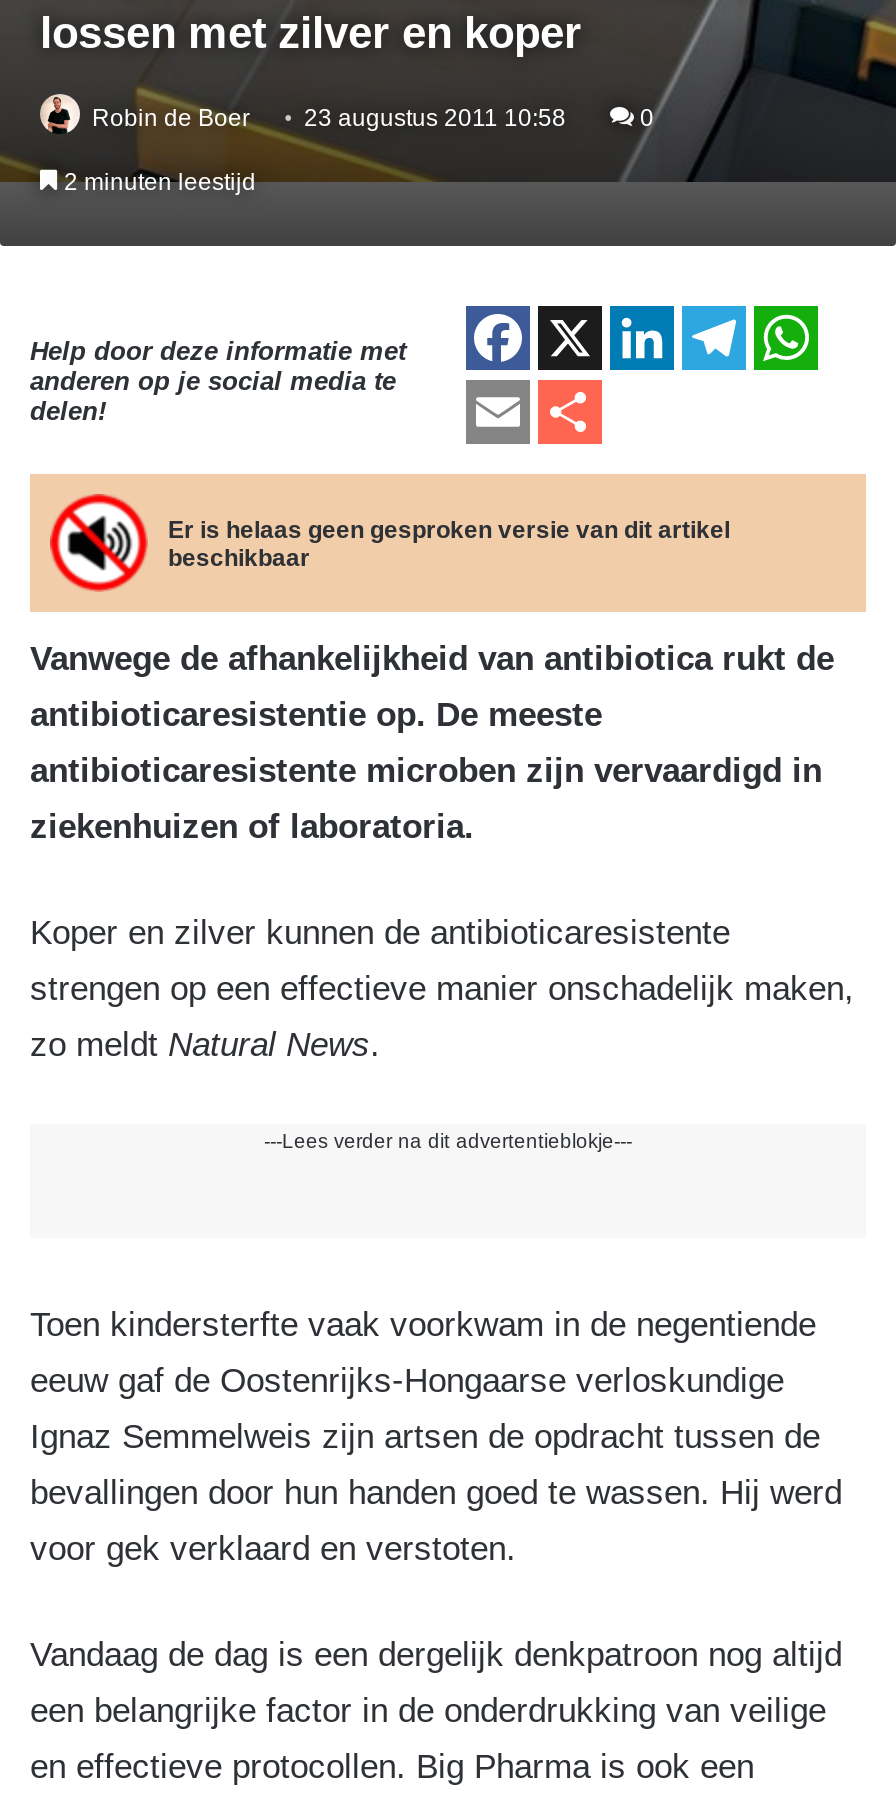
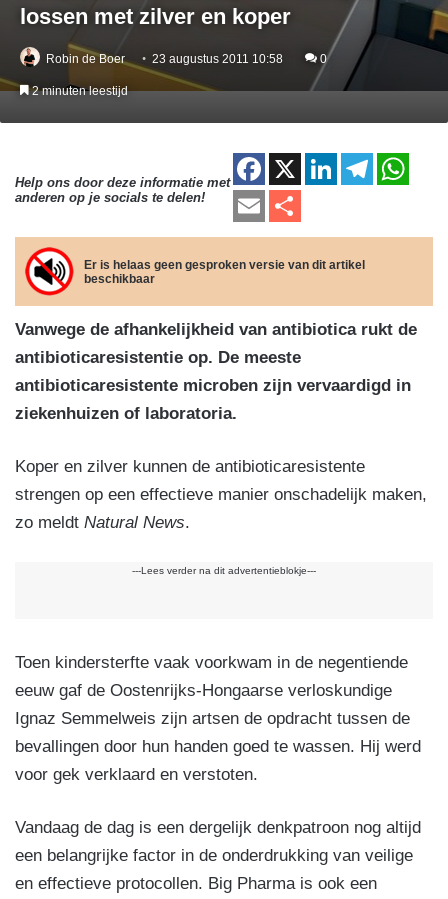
- Help door deze informatie met
- anderen op je social media te
- delen!
+ Help ons door deze informatie met
+ anderen op je socials te delen!
